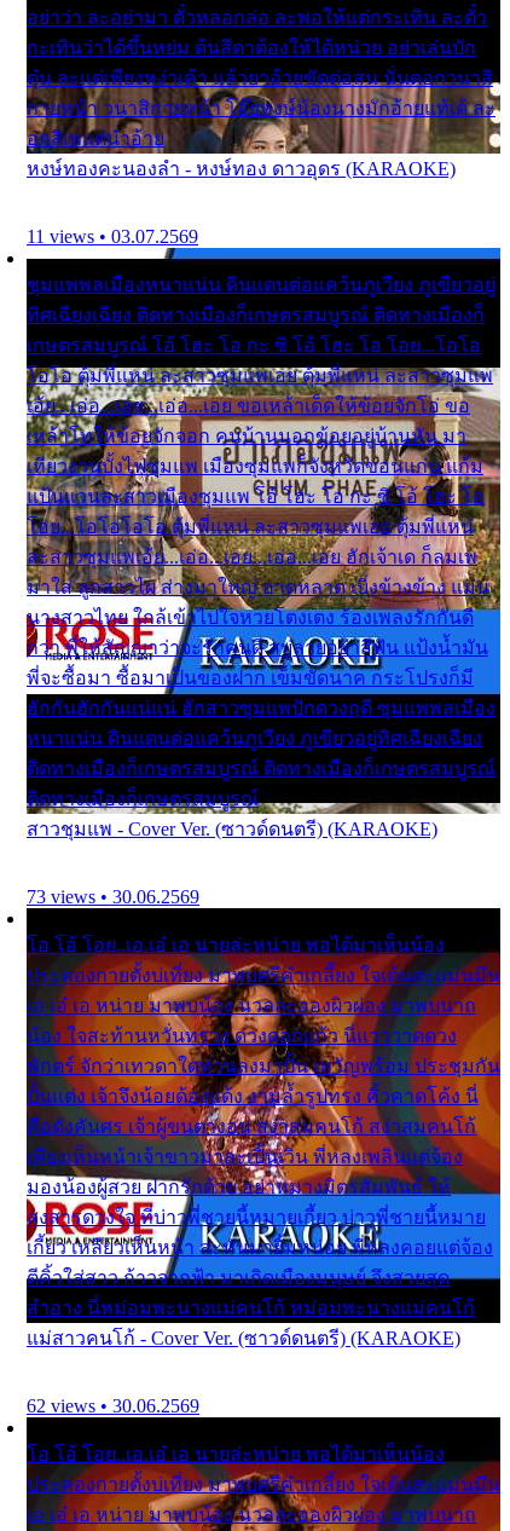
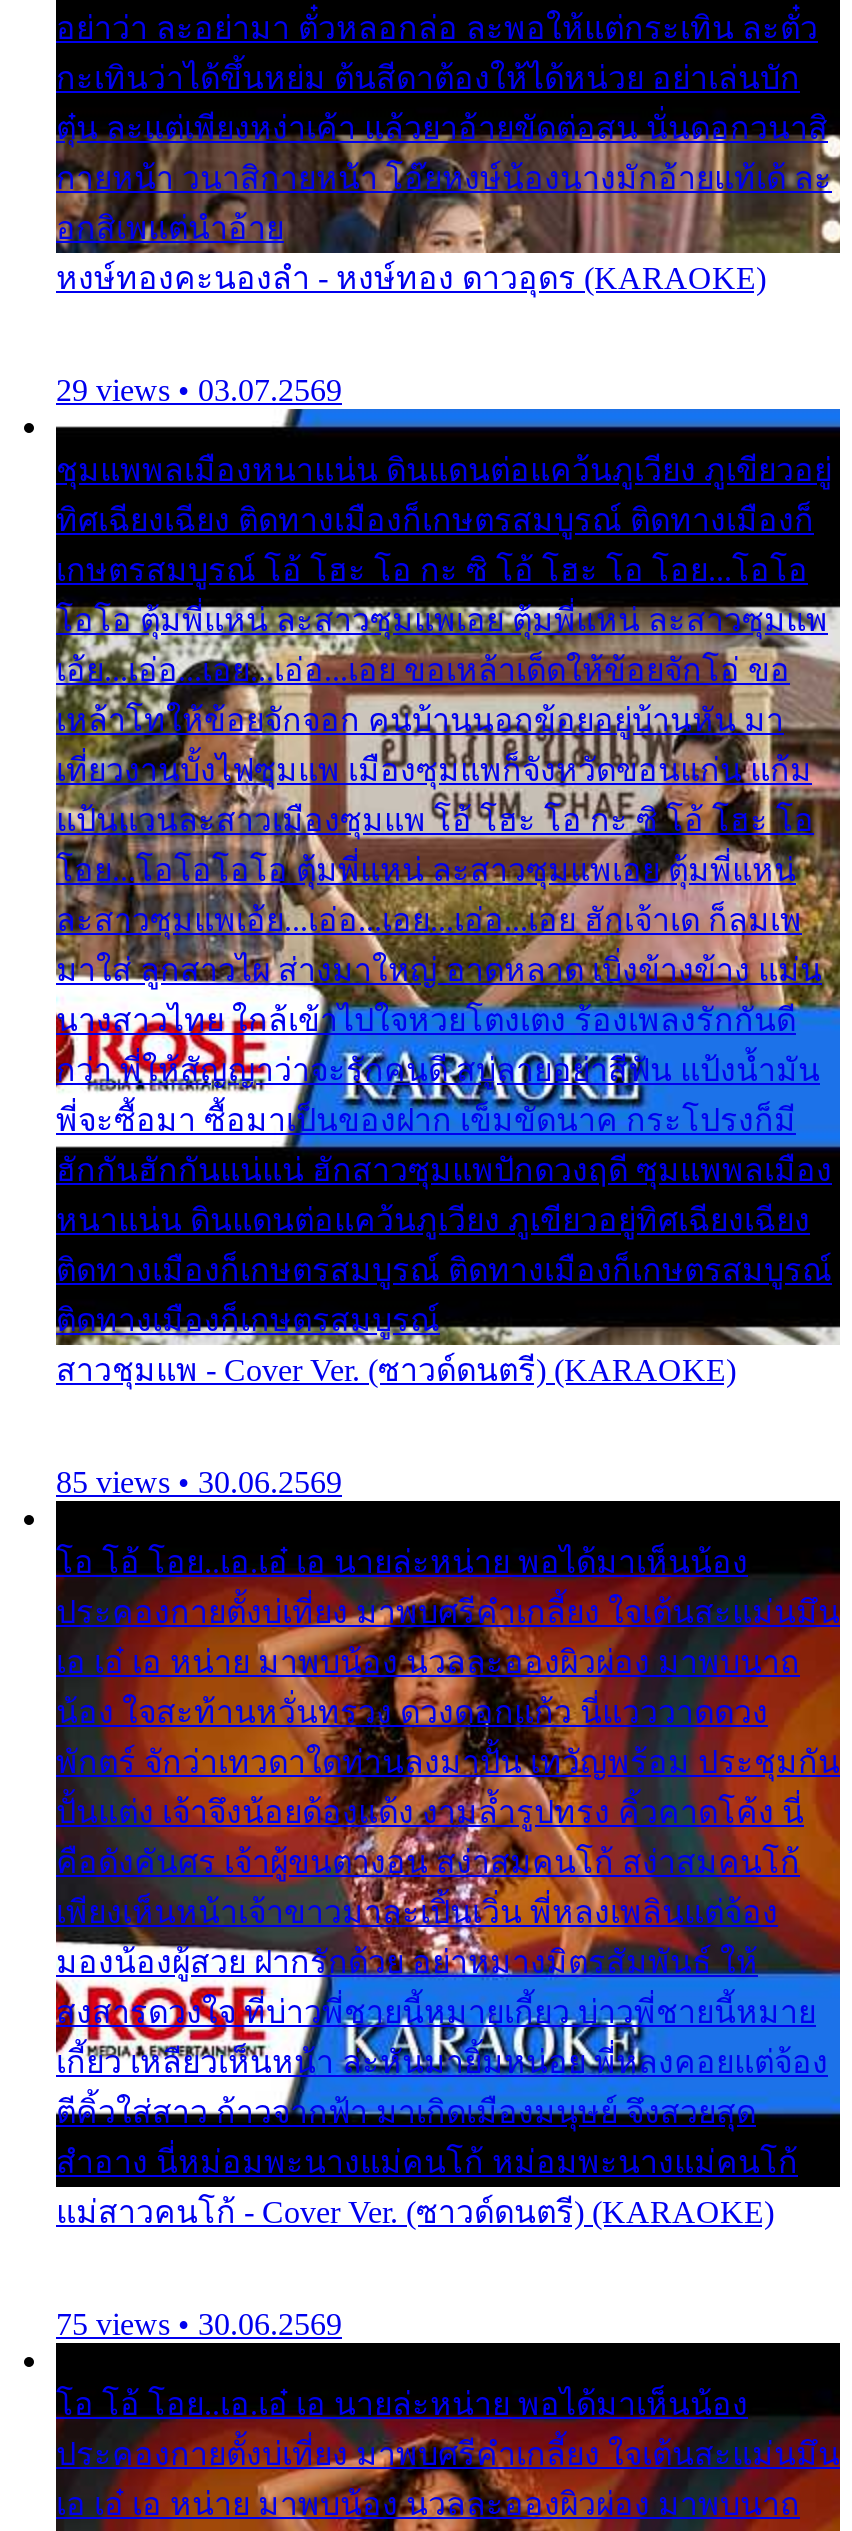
- 11 views • 03.07.2569
+ 29 views • 03.07.2569

- 73 views • 30.06.2569
+ 85 views • 30.06.2569

- 62 views • 30.06.2569
+ 75 views • 30.06.2569
